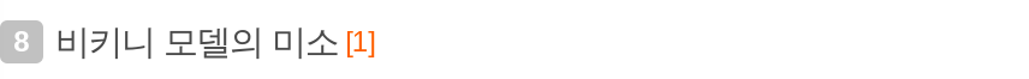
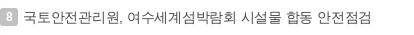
- 비키니 모델의 미소 [1]
+ 국토안전관리원, 여수세계섬박람회 시설물 합동 안전점검
